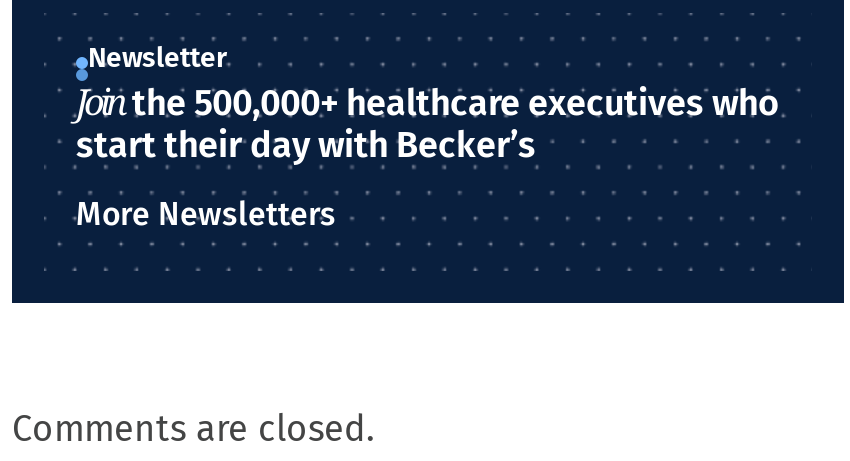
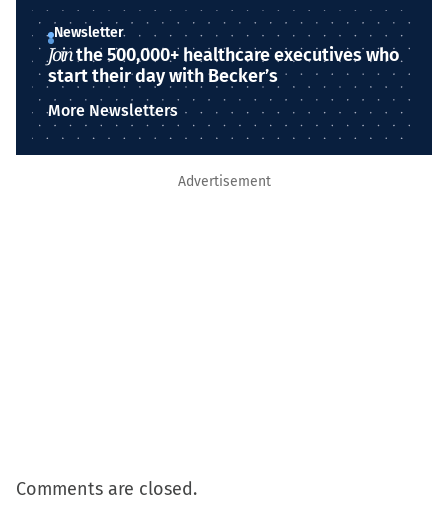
+ Advertisement
